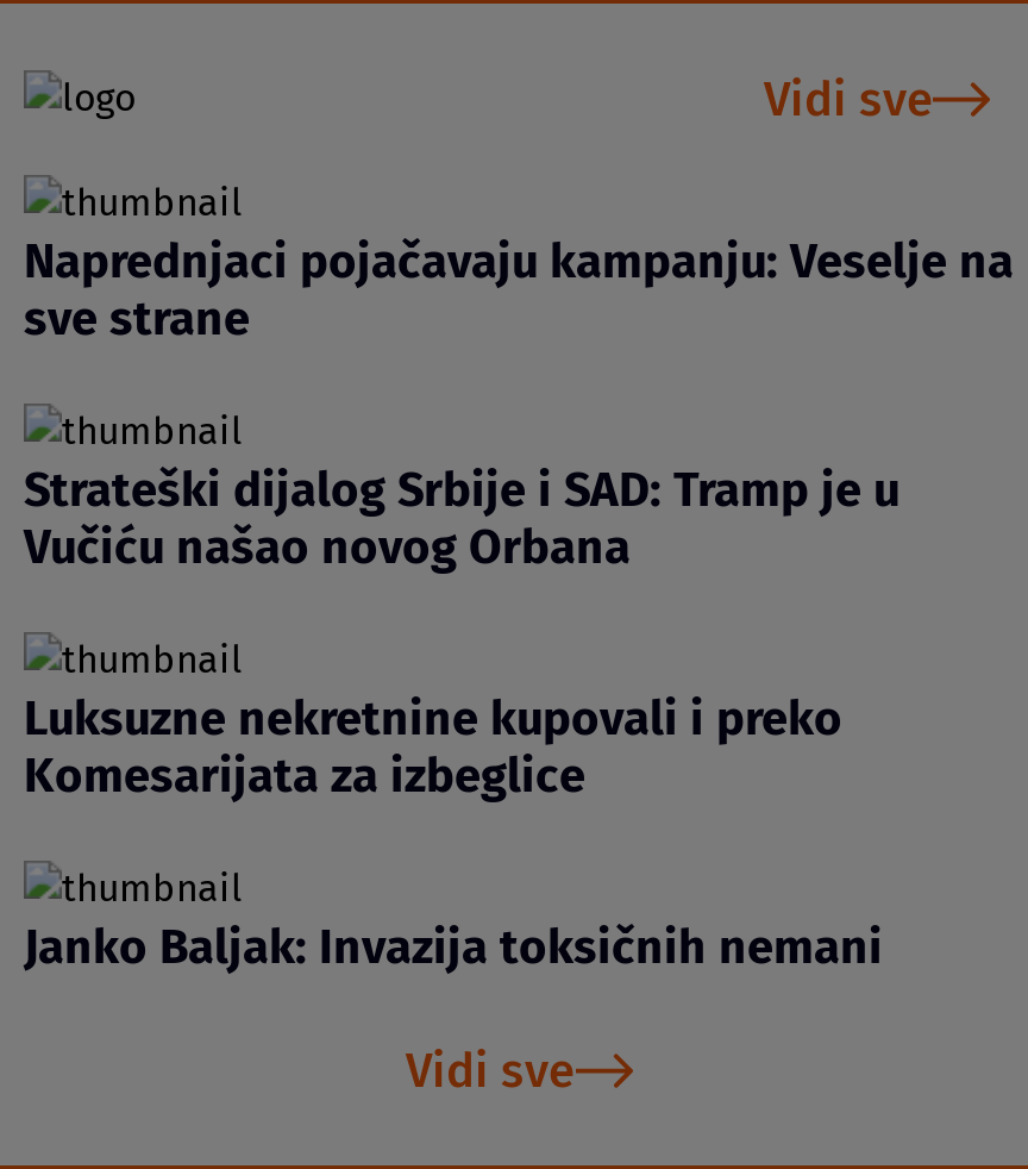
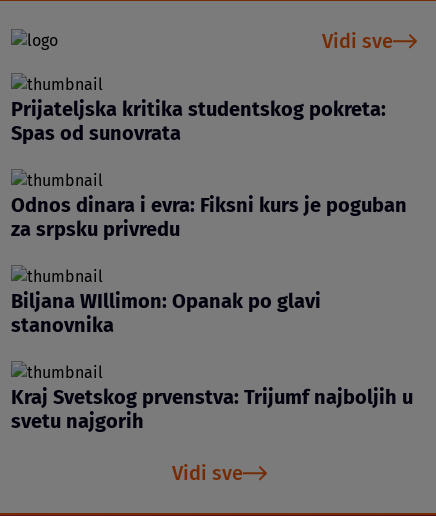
- Naprednjaci pojačavaju kampanju: Veselje na
- sve strane
+ Prijateljska kritika studentskog pokreta:
+ Spas od sunovrata

- Strateški dijalog Srbije i SAD: Tramp je u
- Vučiću našao novog Orbana
+ Odnos dinara i evra: Fiksni kurs je poguban
+ za srpsku privredu

- Luksuzne nekretnine kupovali i preko
- Komesarijata za izbeglice
+ Biljana WIllimon: Opanak po glavi
+ stanovnika

- Janko Baljak: Invazija toksičnih nemani
+ Kraj Svetskog prvenstva: Trijumf najboljih u
+ svetu najgorih
